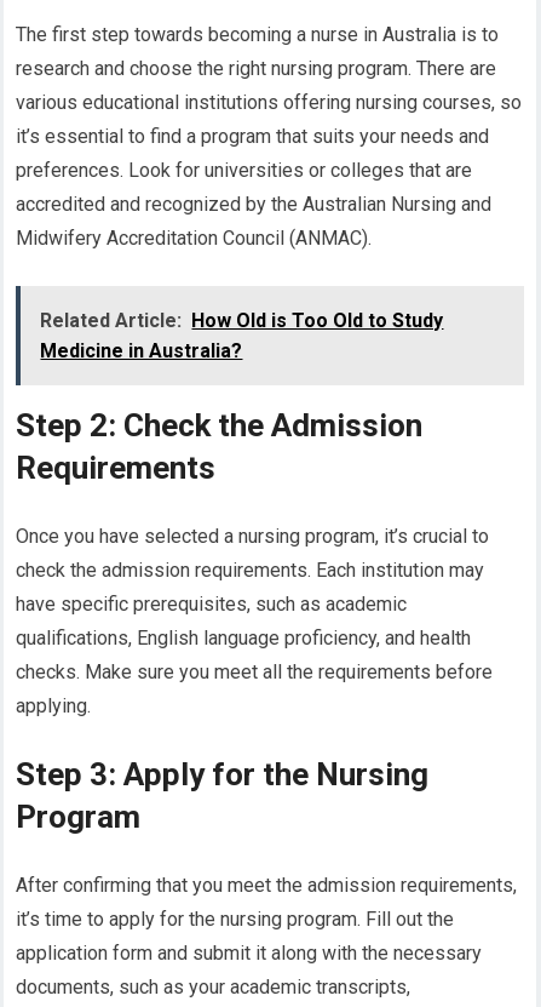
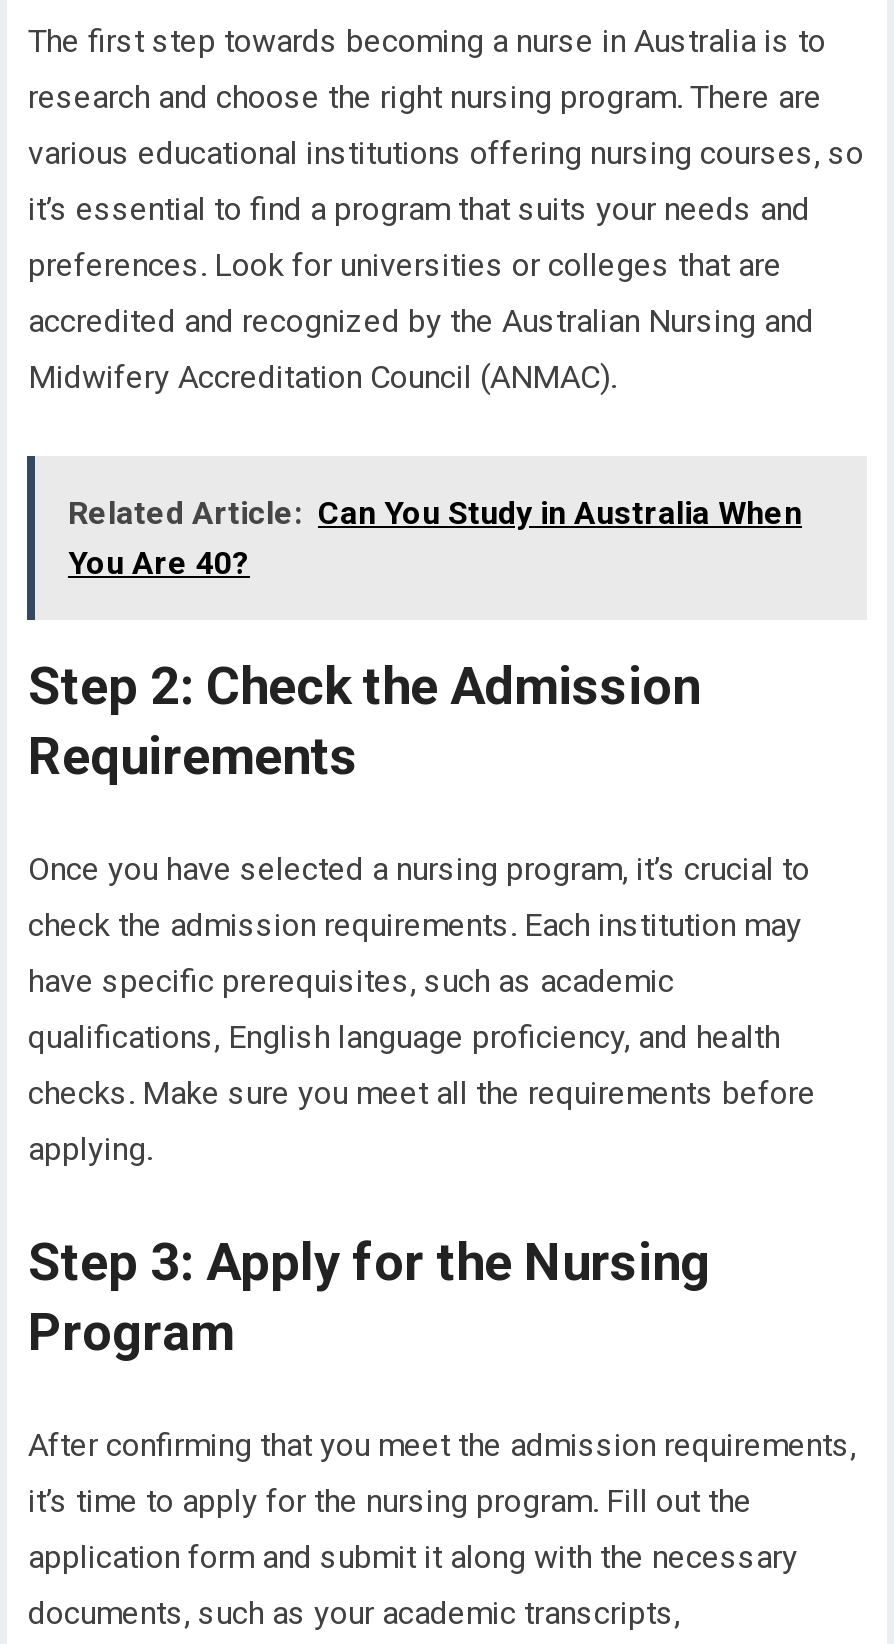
- Related Article: How Old is Too Old to Study
- Medicine in Australia?
+ Related Article: Can You Study in Australia When
+ You Are 40?
